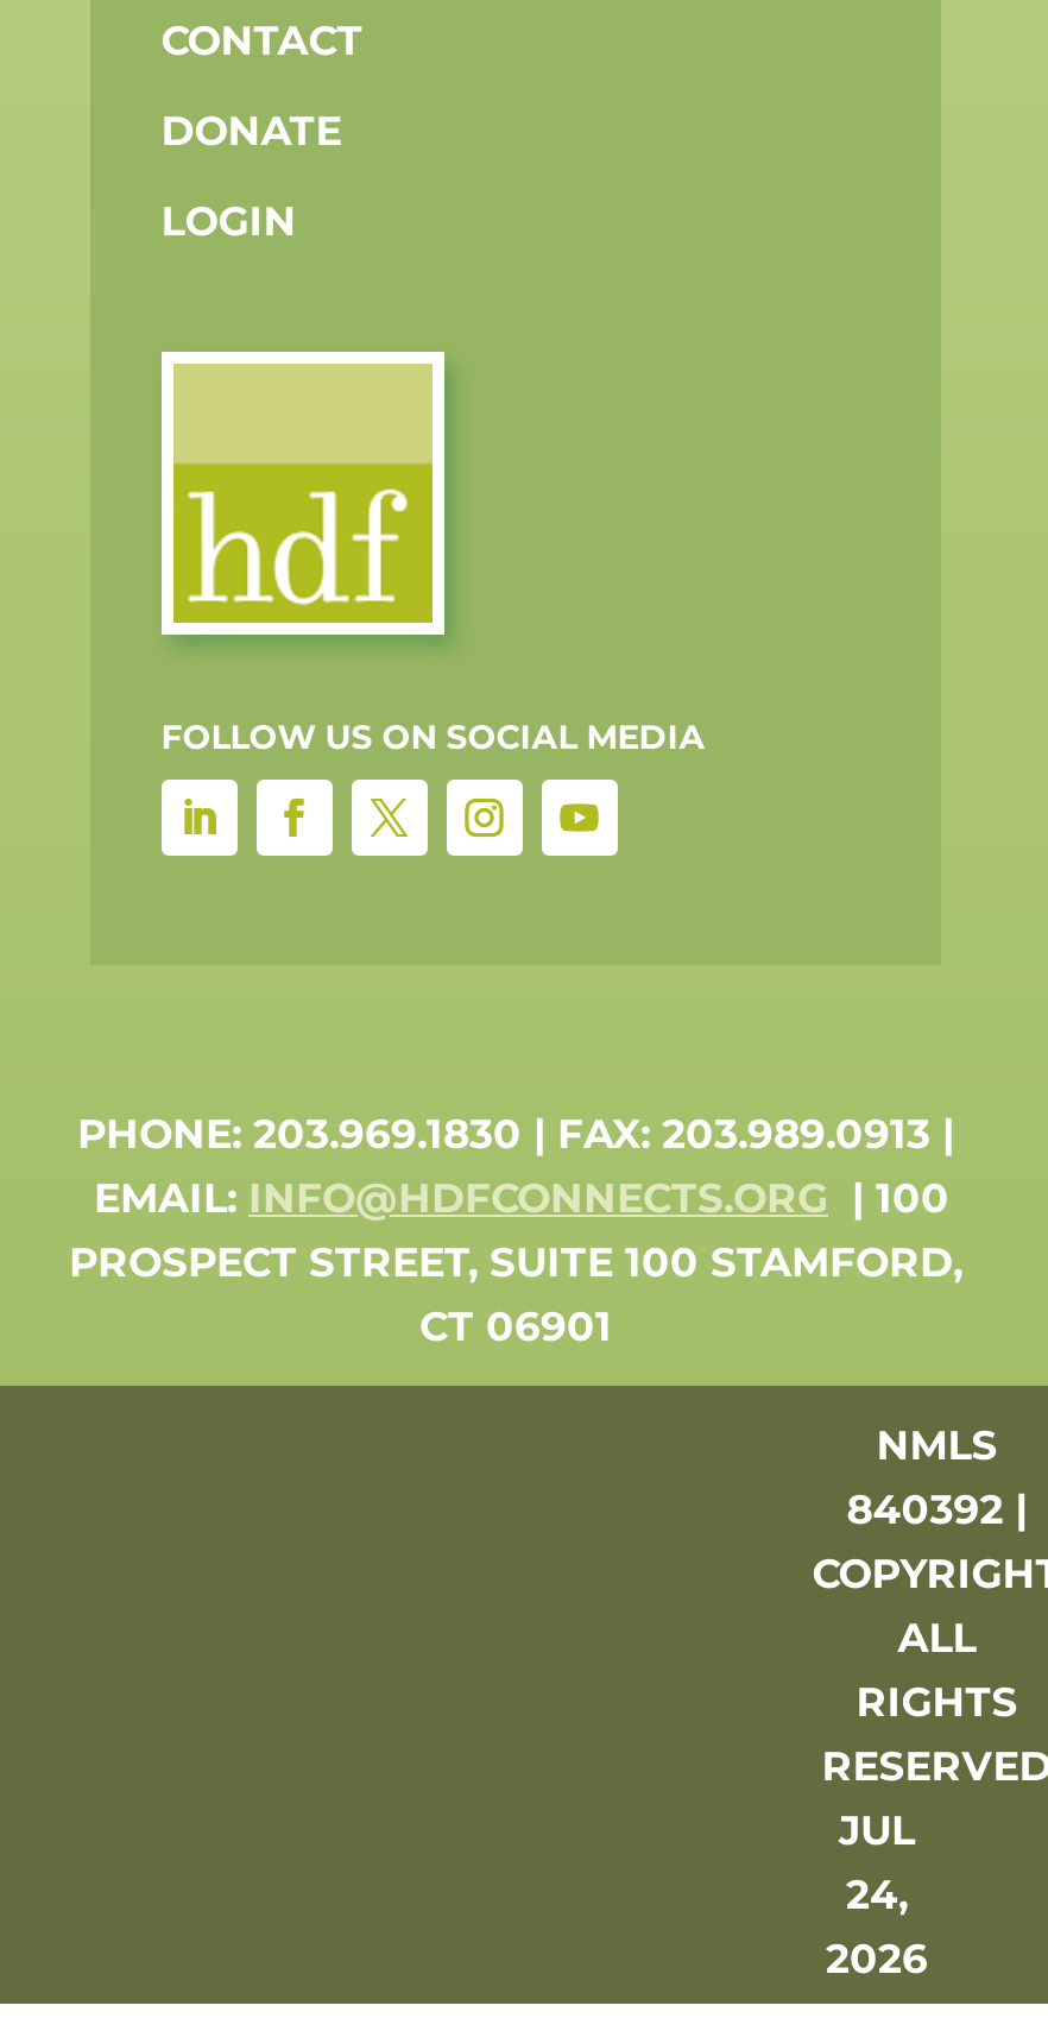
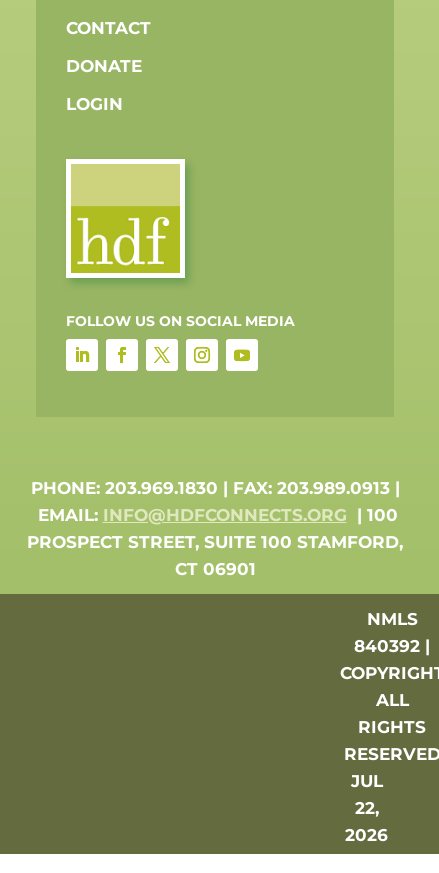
- 24,
+ 22,
